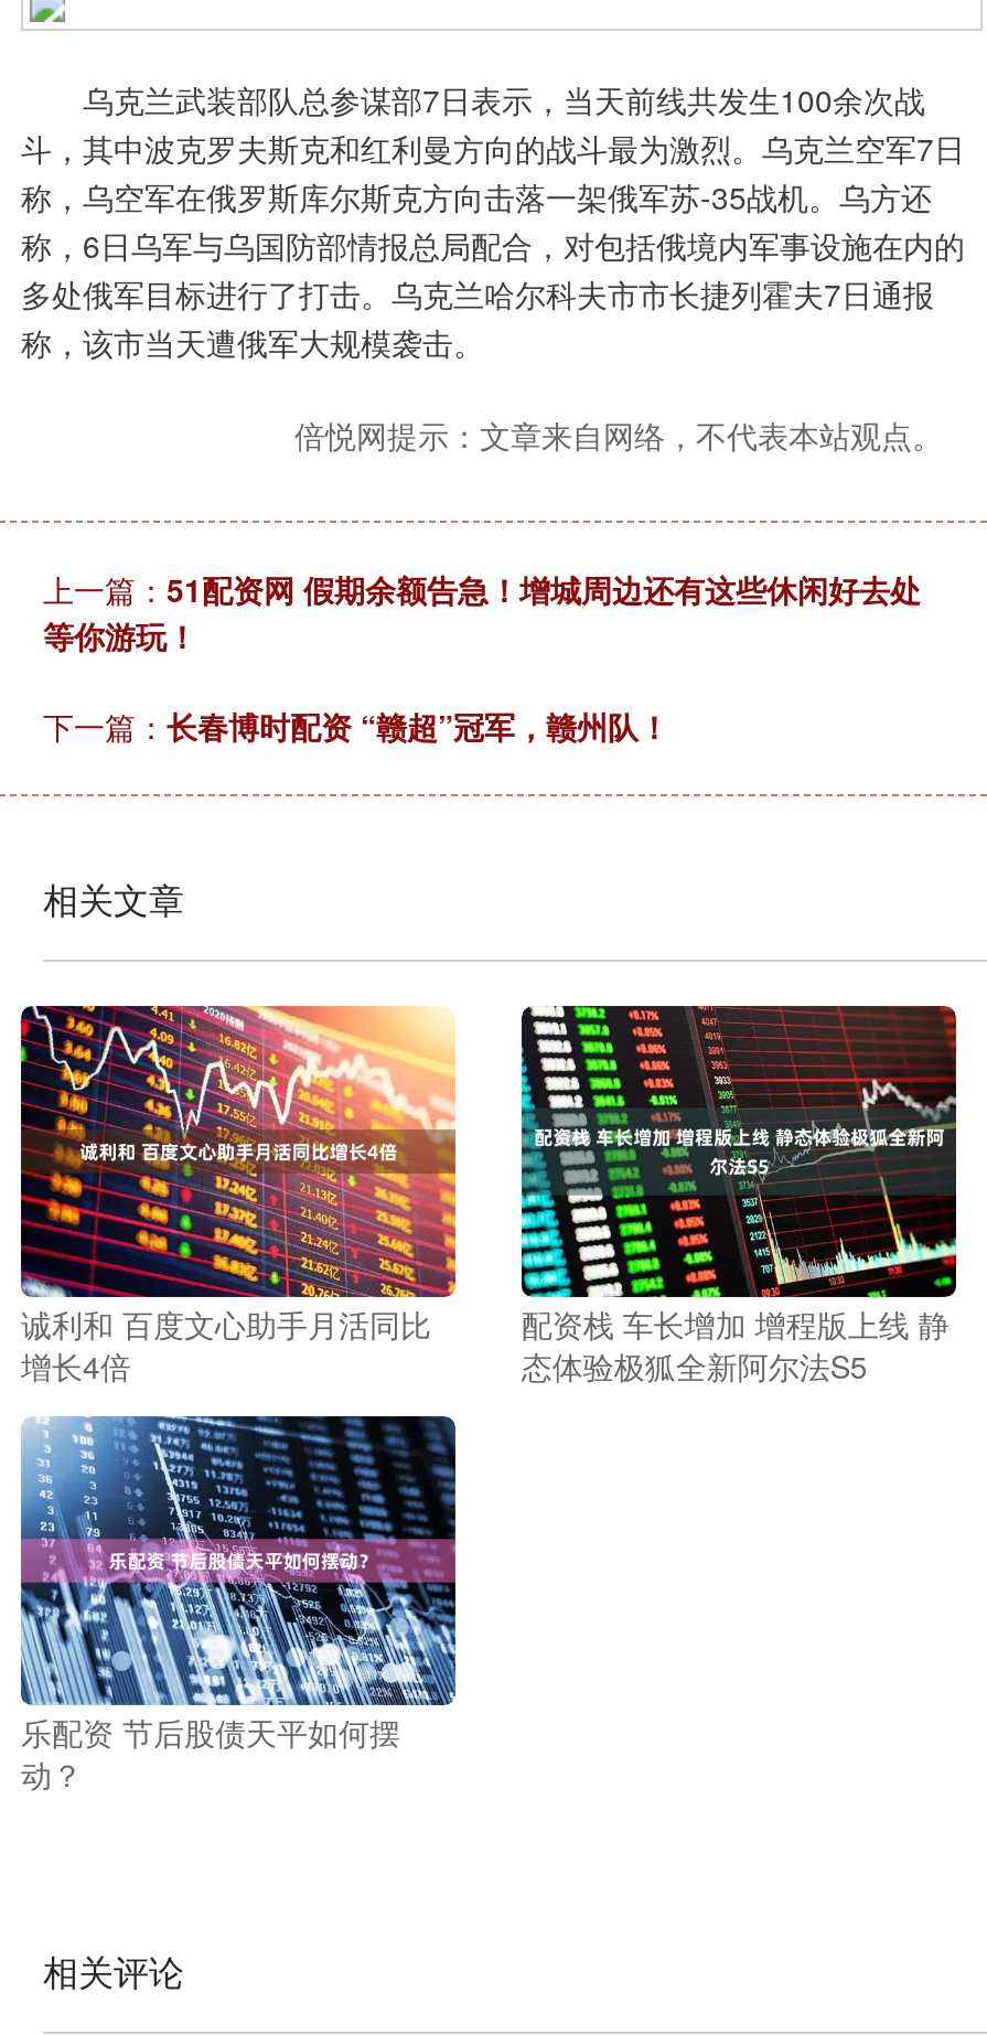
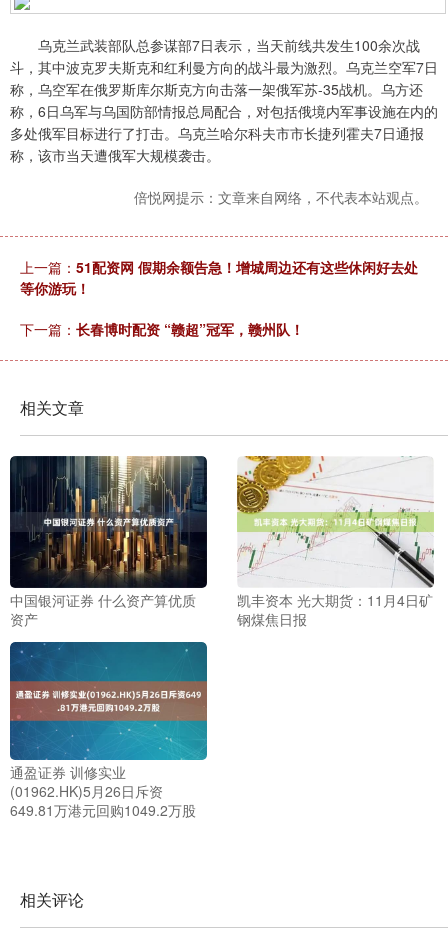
- [image]
- 诚利和 百度文心助手月活同比
- 增长4倍
+ [image]
+ 中国银河证券 什么资产算优质
+ 资产

- [image]
- 配资栈 车长增加 增程版上线 静
- 态体验极狐全新阿尔法S5
+ [image]
+ 凯丰资本 光大期货：11月4日矿
+ 钢煤焦日报

- [image]
- 乐配资 节后股债天平如何摆
- 动？
+ [image]
+ 通盈证券 训修实业
+ (01962.HK)5月26日斥资
+ 649.81万港元回购1049.2万股
